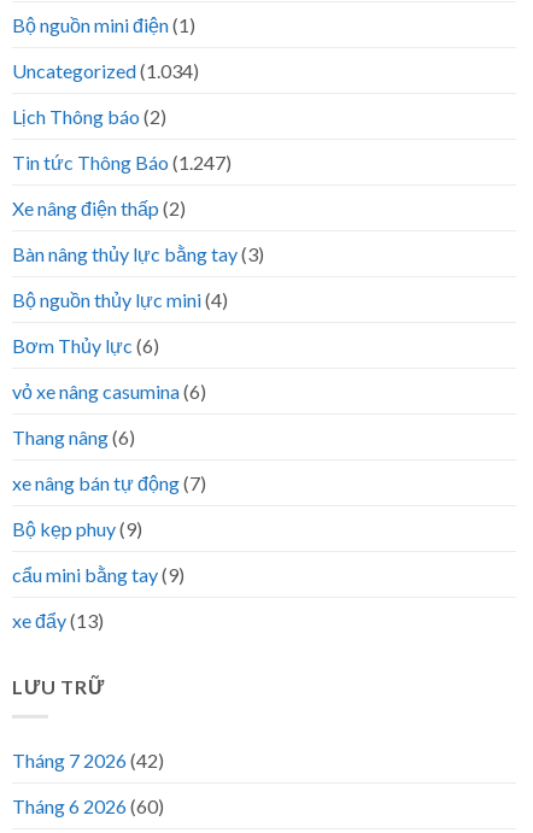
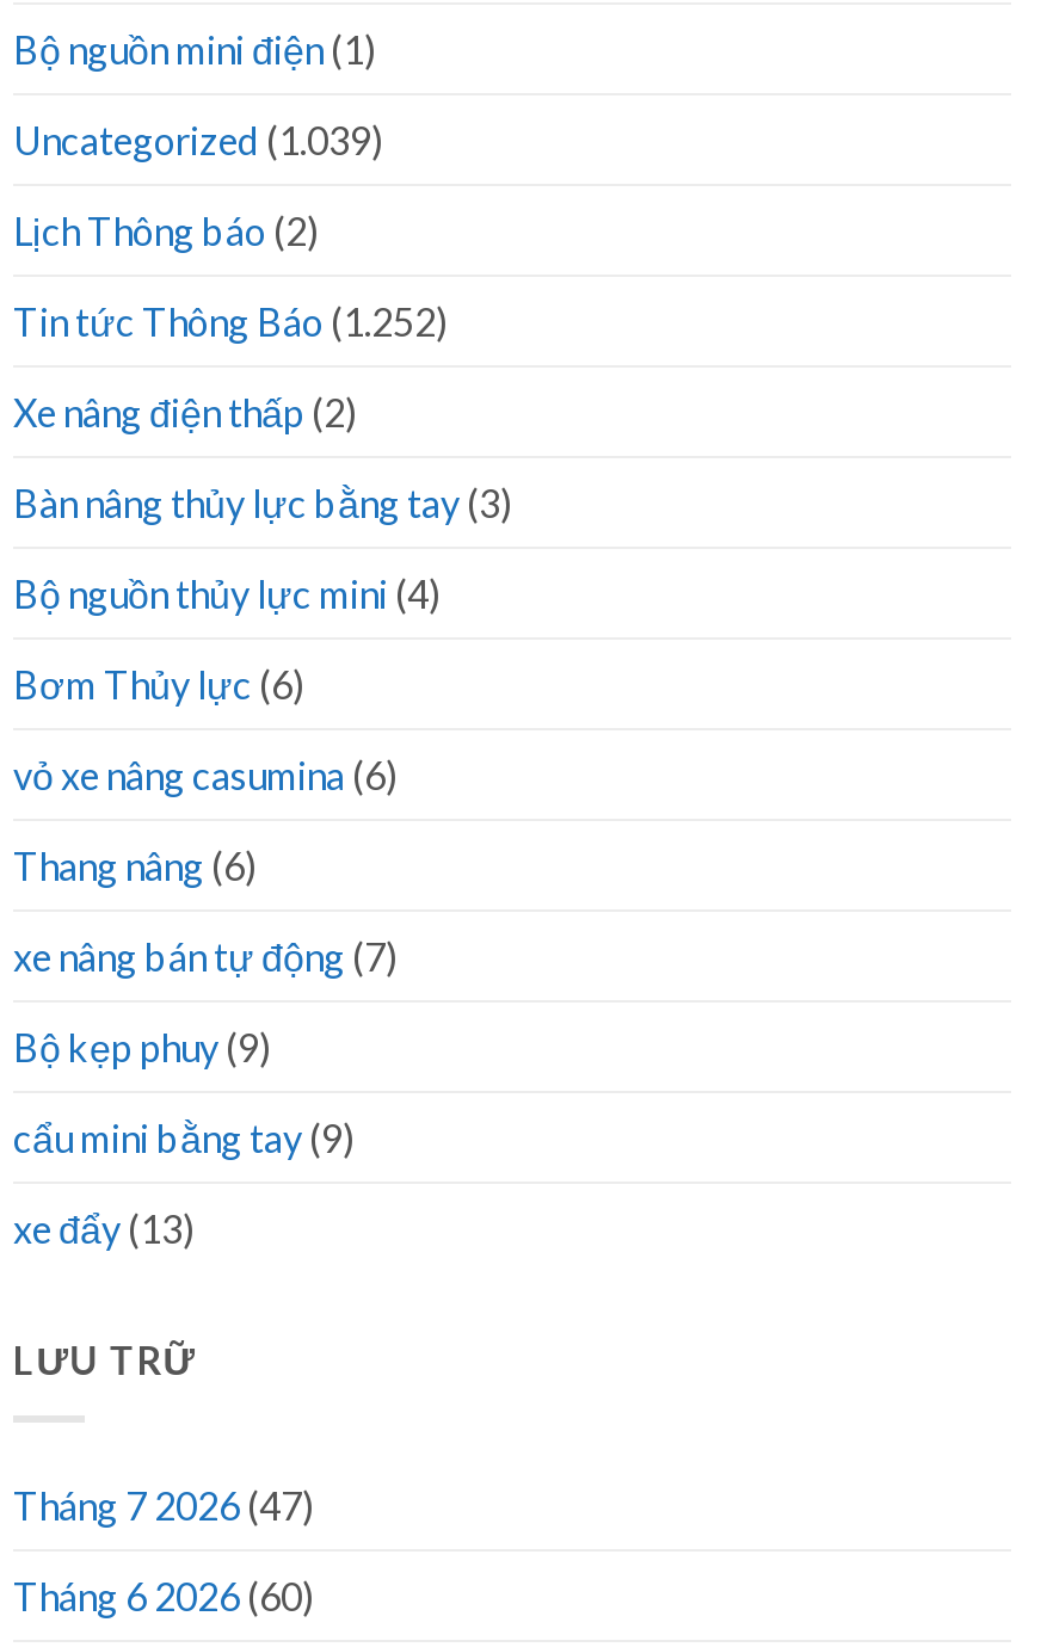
- Uncategorized (1.034)
+ Uncategorized (1.039)

- Tin tức Thông Báo (1.247)
+ Tin tức Thông Báo (1.252)

- Tháng 7 2026 (42)
+ Tháng 7 2026 (47)
